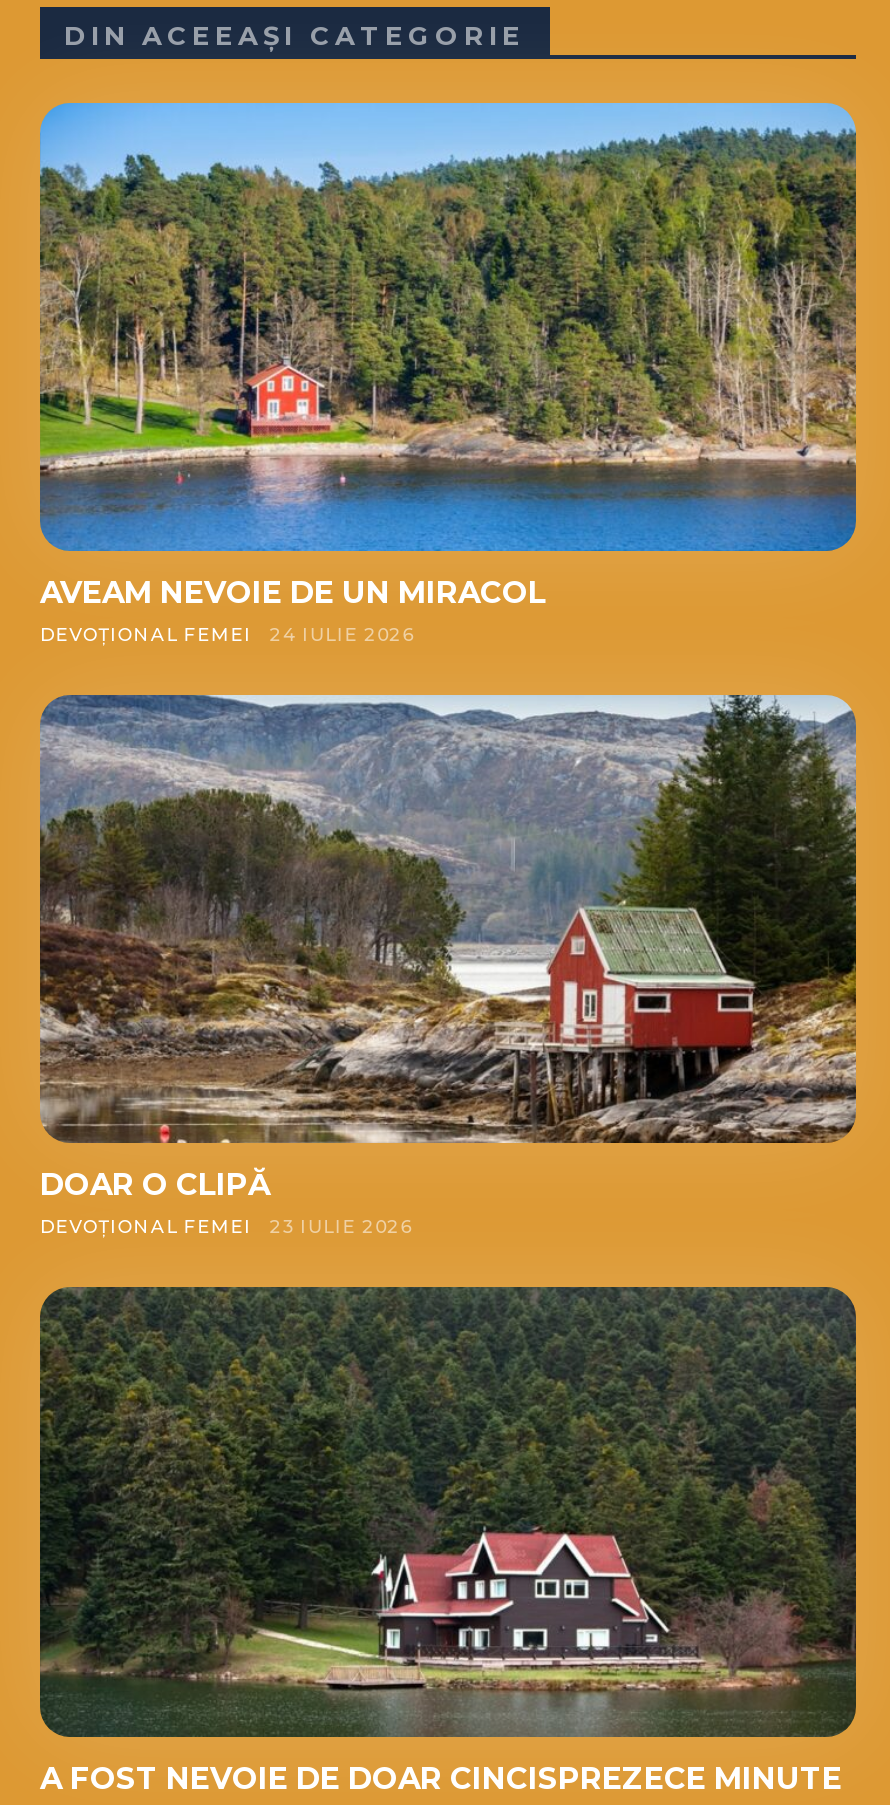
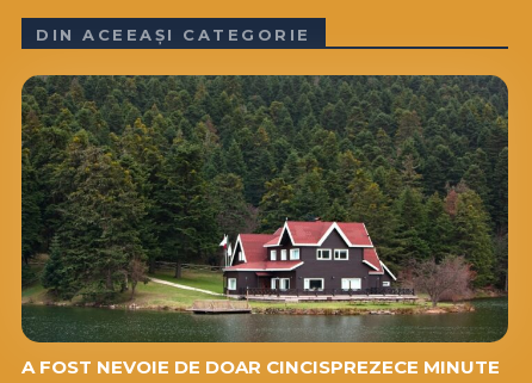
- [image]
- AVEAM NEVOIE DE UN MIRACOL
- DEVOȚIONAL FEMEI
- 24 IULIE 2026

- [image]
- DOAR O CLIPĂ
- DEVOȚIONAL FEMEI
- 23 IULIE 2026
